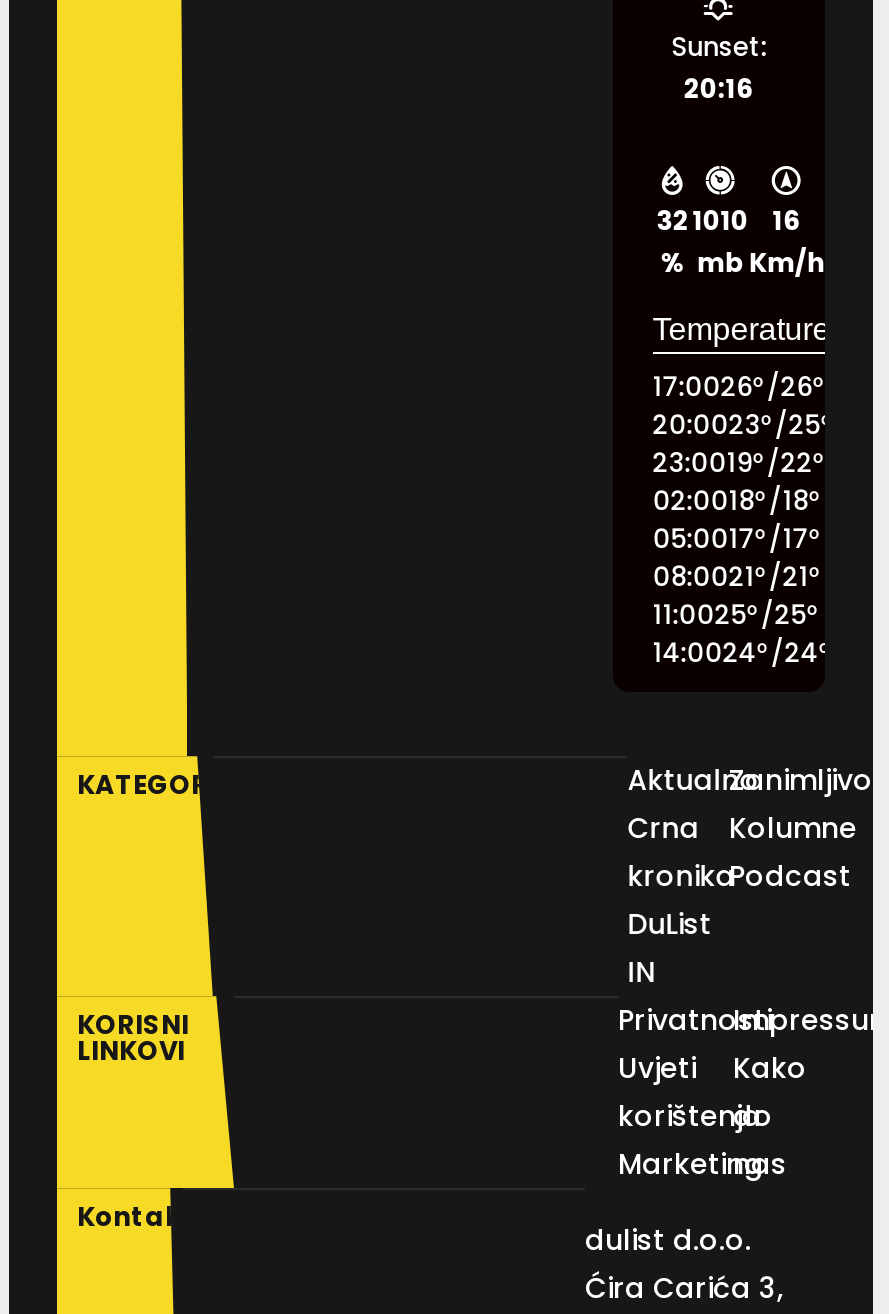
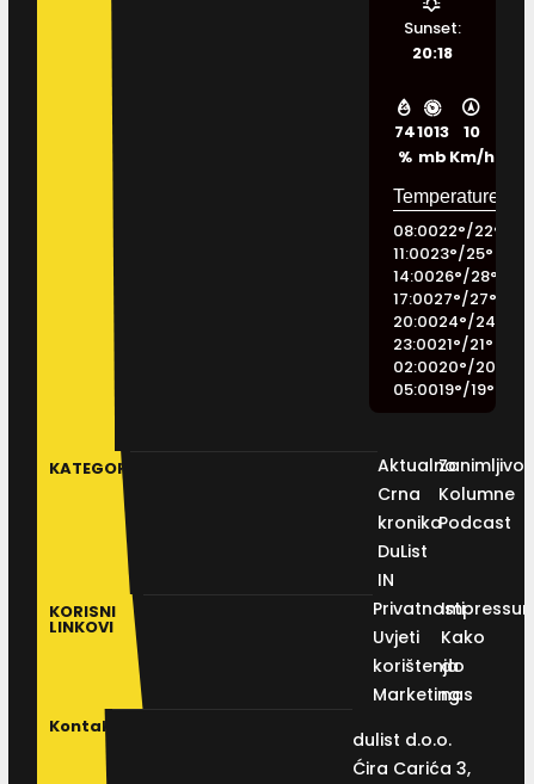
- 20:16
+ 20:18

- 32
+ 74

- 1010
+ 1013

- 16
+ 10

- 17:0026°/26°
+ 08:0022°/22°

- 20:0023°/25 °
+ 11:0023°/25 °

- 23:0019°/22°
+ 14:0026°/28°

- 02:0018°/18°
+ 17:0027°/27°

- 05:0017°/17°
+ 20:0024°/24°

- 08:0021°/21°
+ 23:0021°/21°

- 11:0025°/25°
+ 02:0020°/20°

- 14:0024°/24 °
+ 05:0019°/19 °
